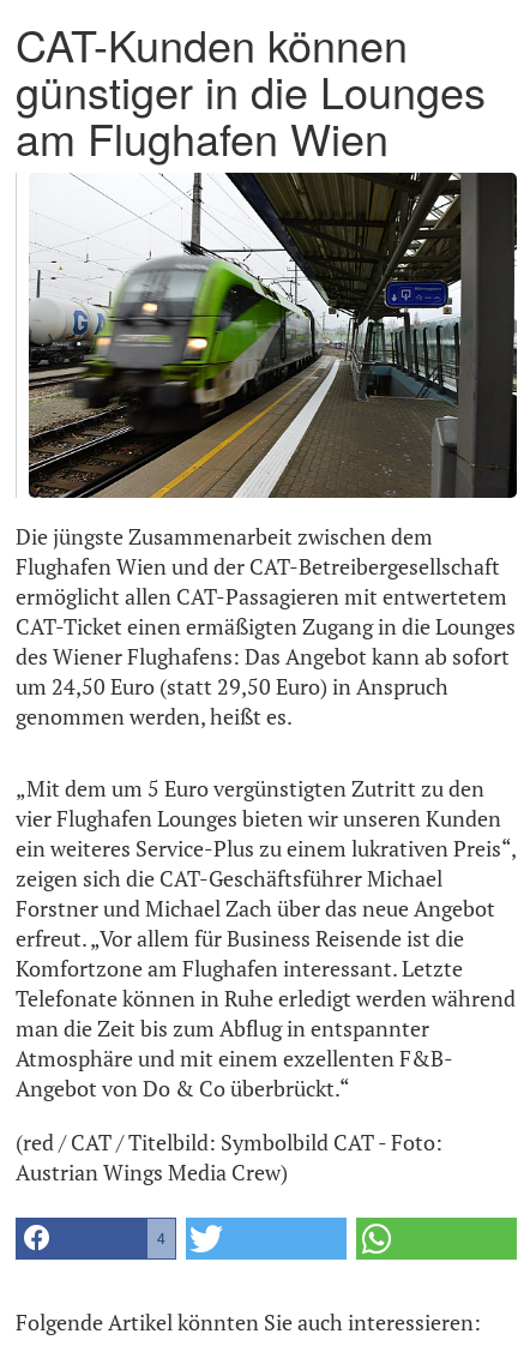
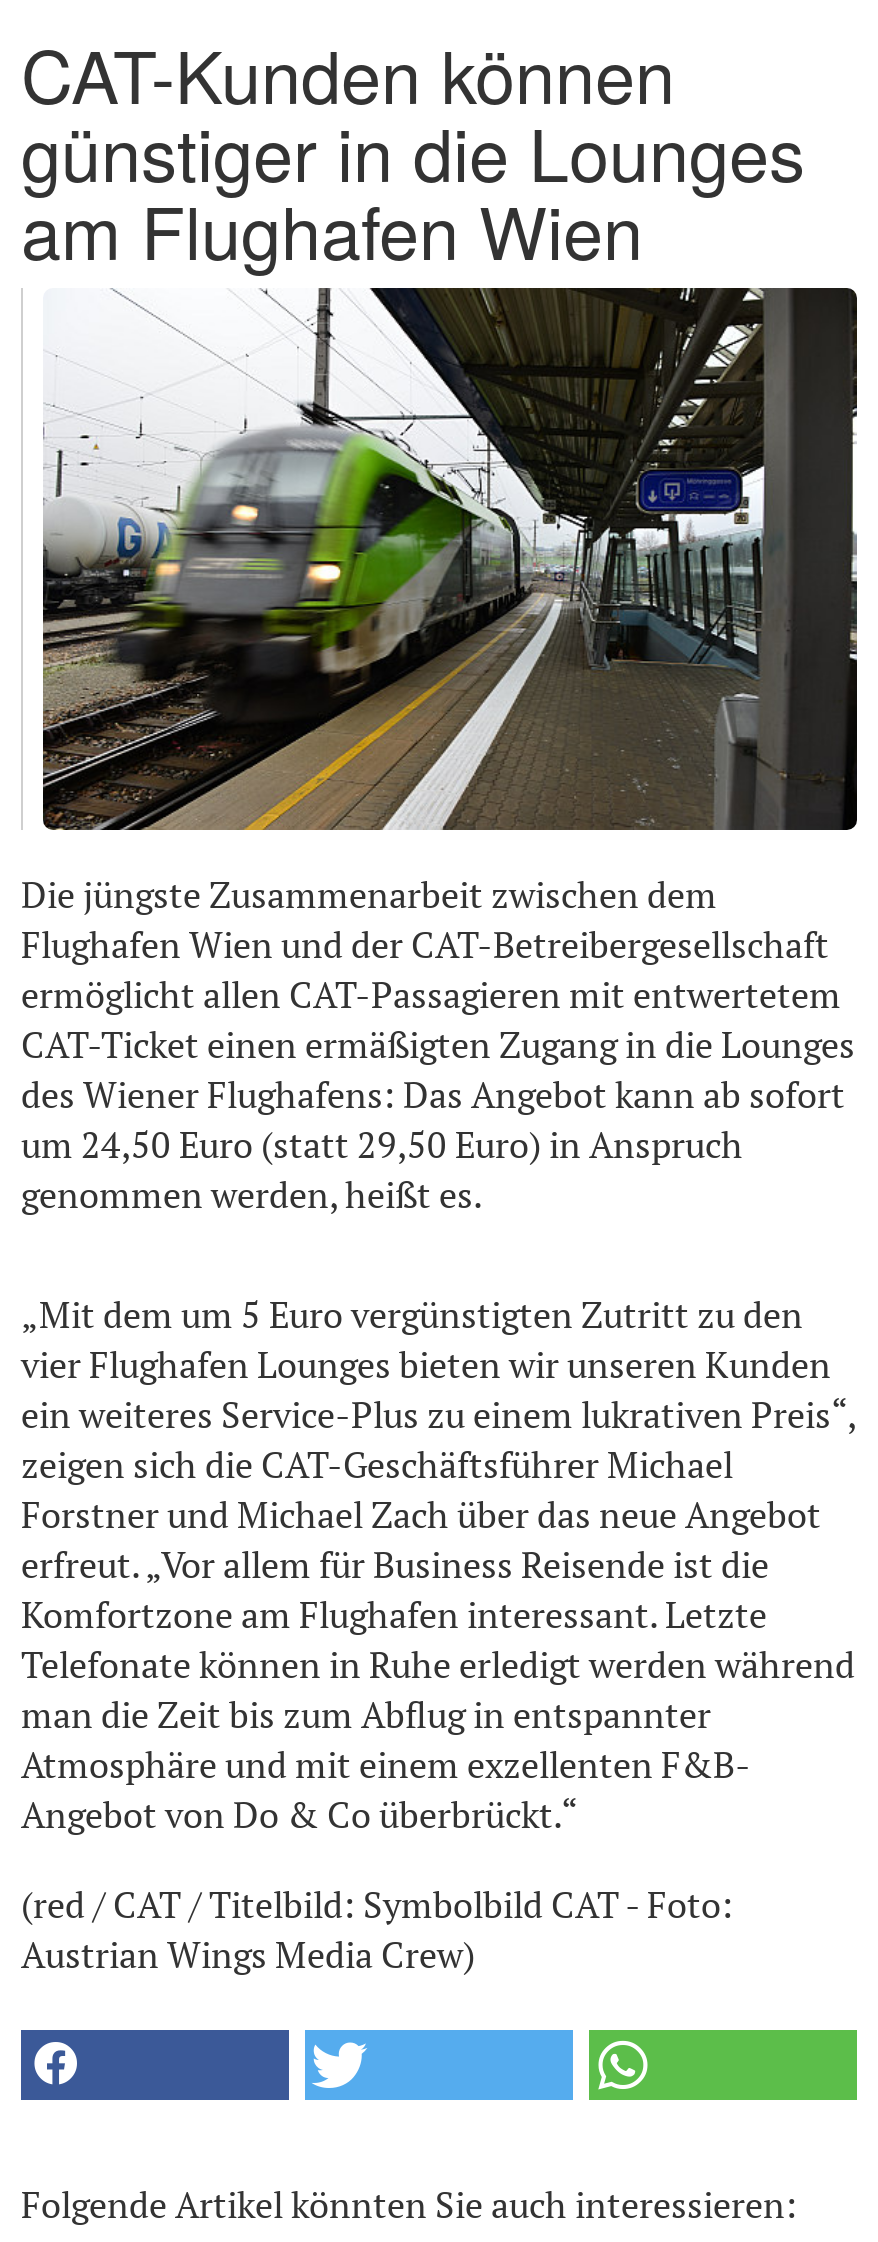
- 4
